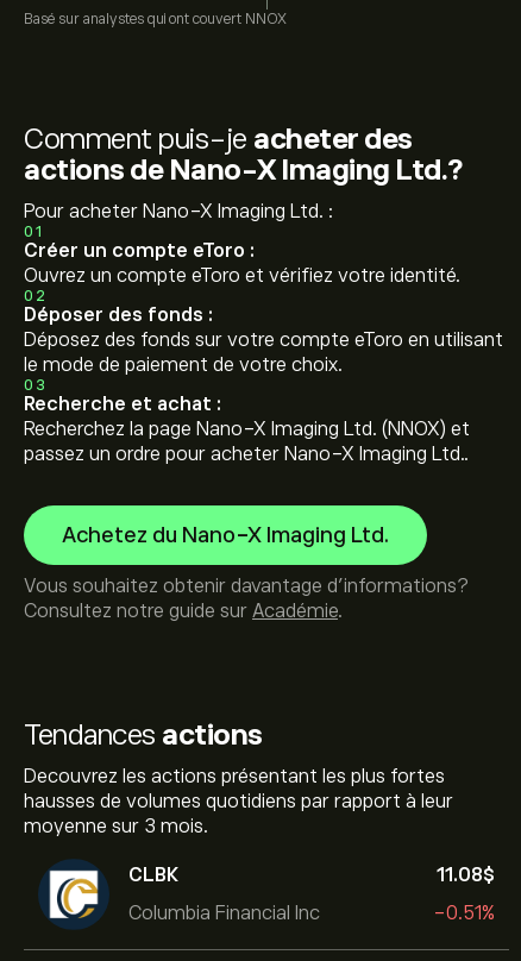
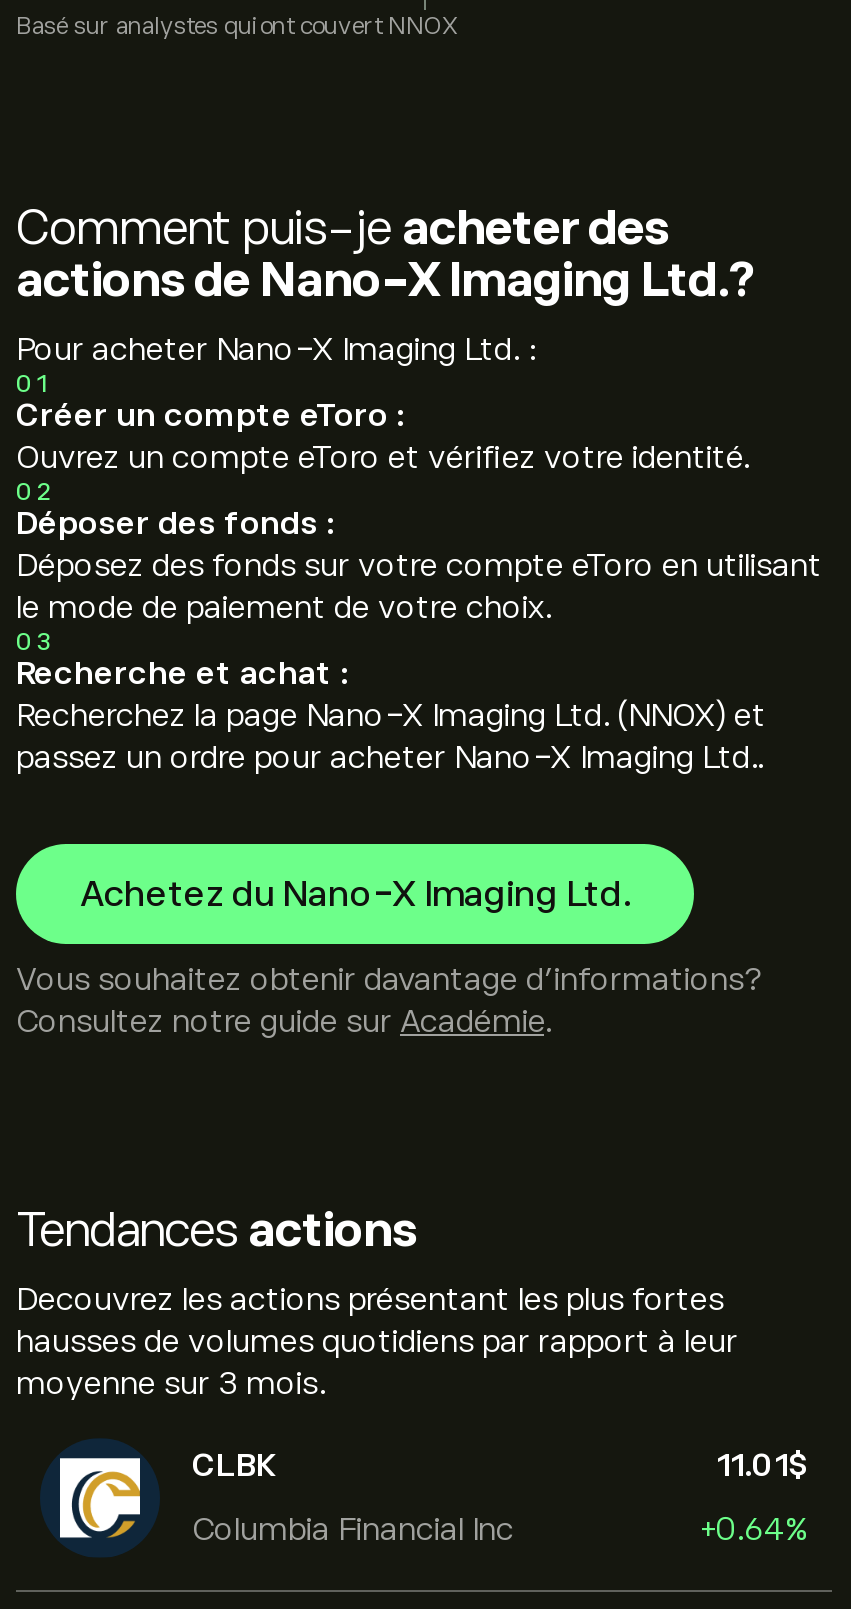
- 11.08$
+ 11.01$

- -0.51%
+ +0.64%
